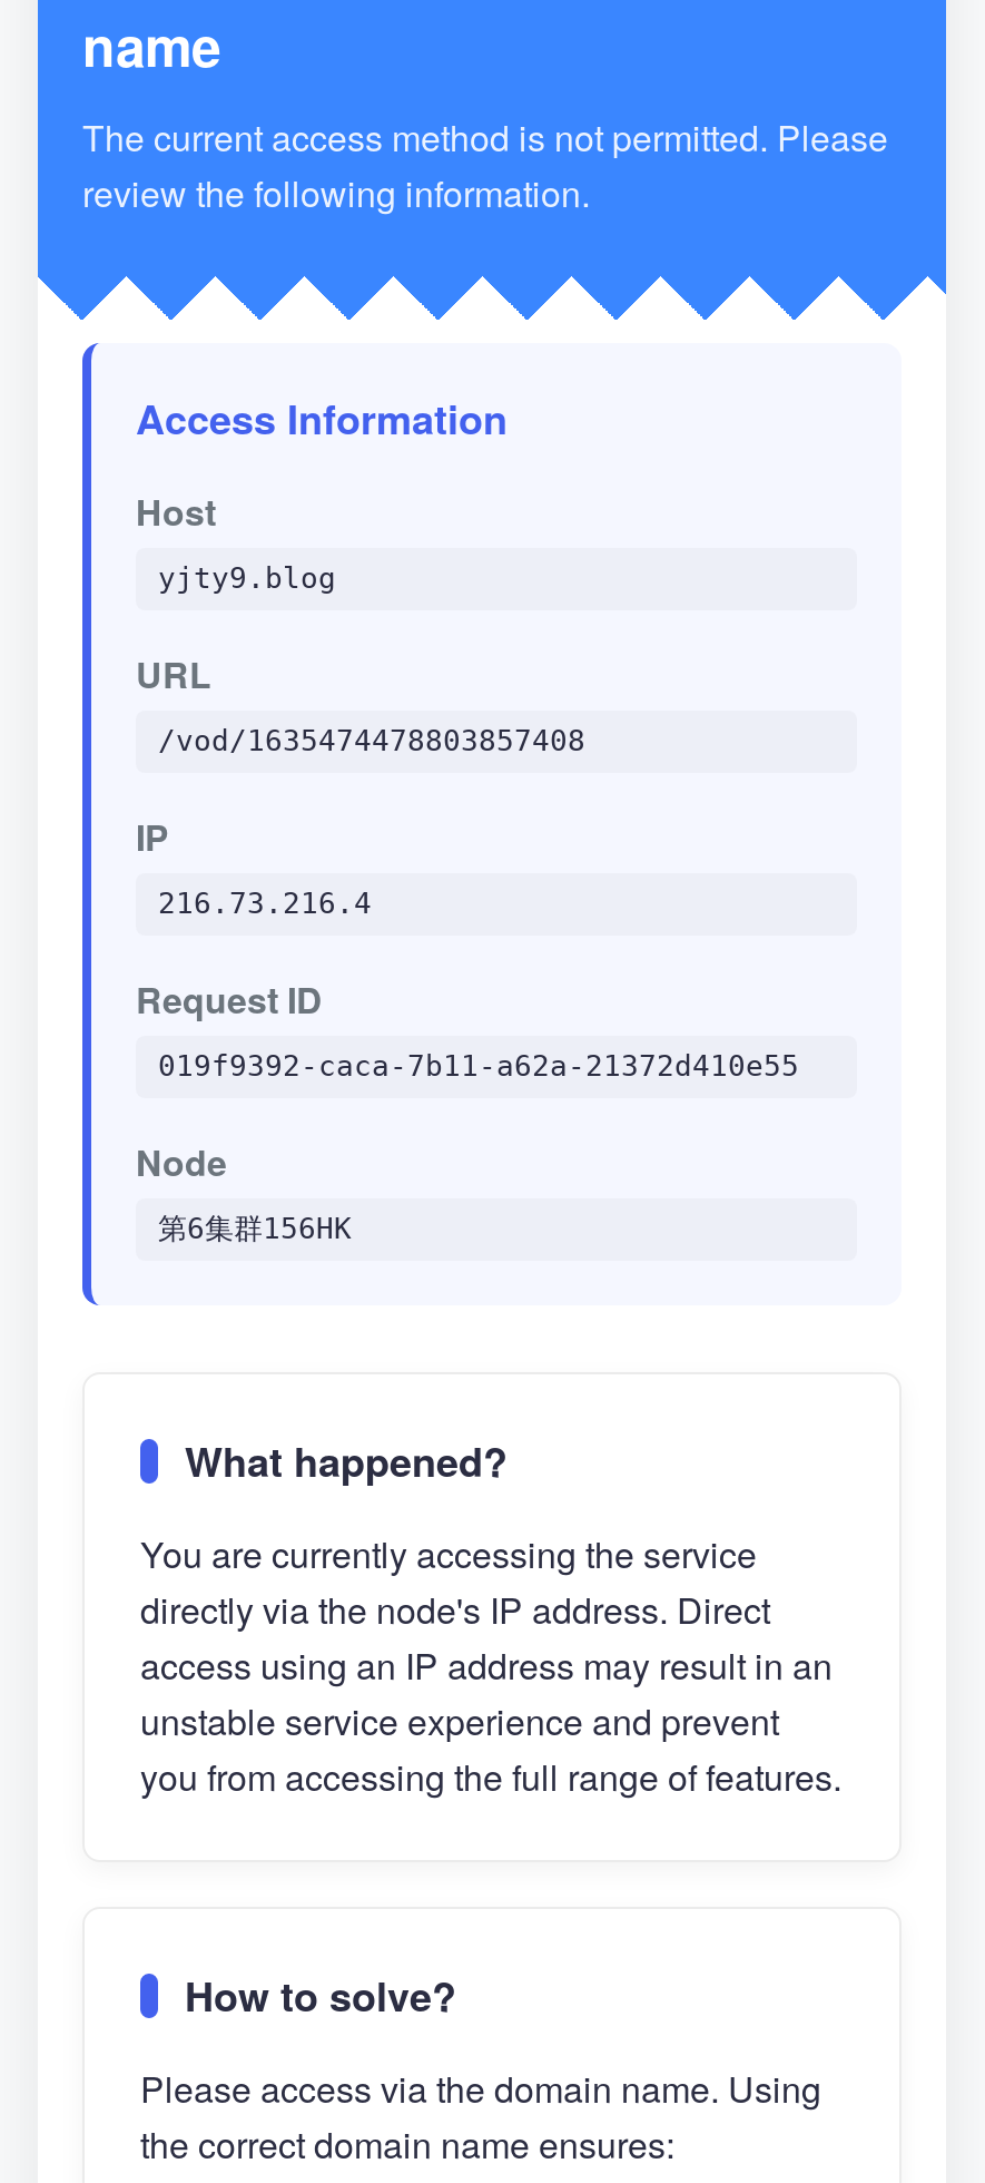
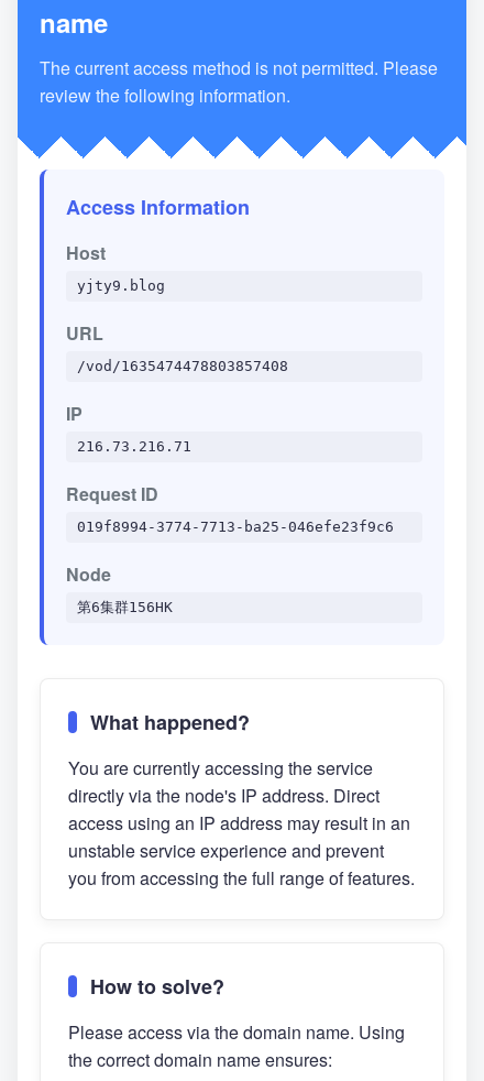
- 216.73.216.4
+ 216.73.216.71

- 019f9392-caca-7b11-a62a-21372d410e55
+ 019f8994-3774-7713-ba25-046efe23f9c6
